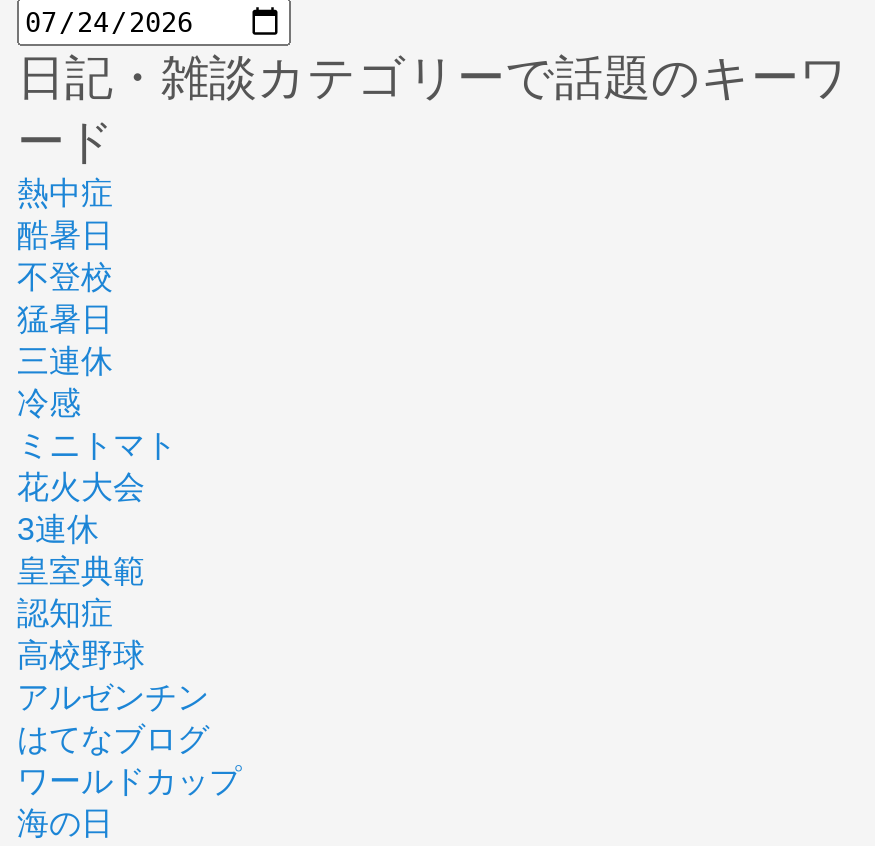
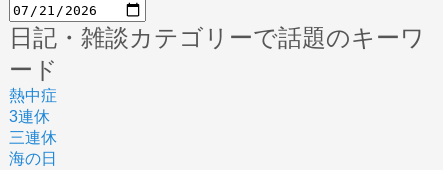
- 酷暑日
- 不登校
- 猛暑日
- 三連休
- 冷感
- ミニトマト
- 花火大会

- 皇室典範
- 認知症
- 高校野球
- アルゼンチン
- はてなブログ
- ワールドカップ
+ 三連休
